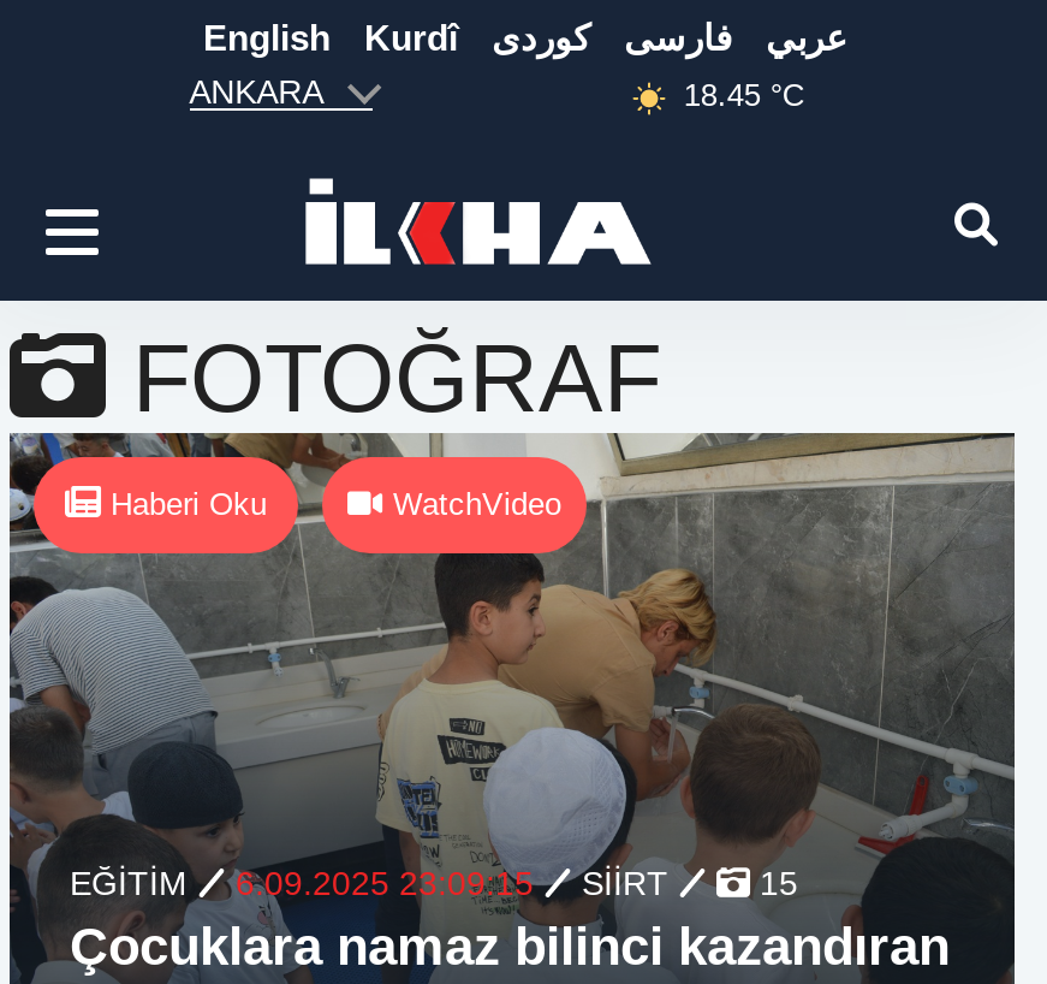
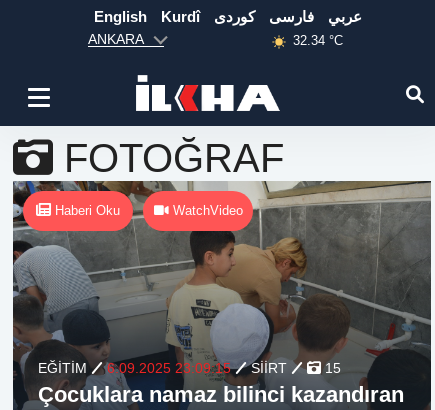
- 18.45 °C
+ 32.34 °C
